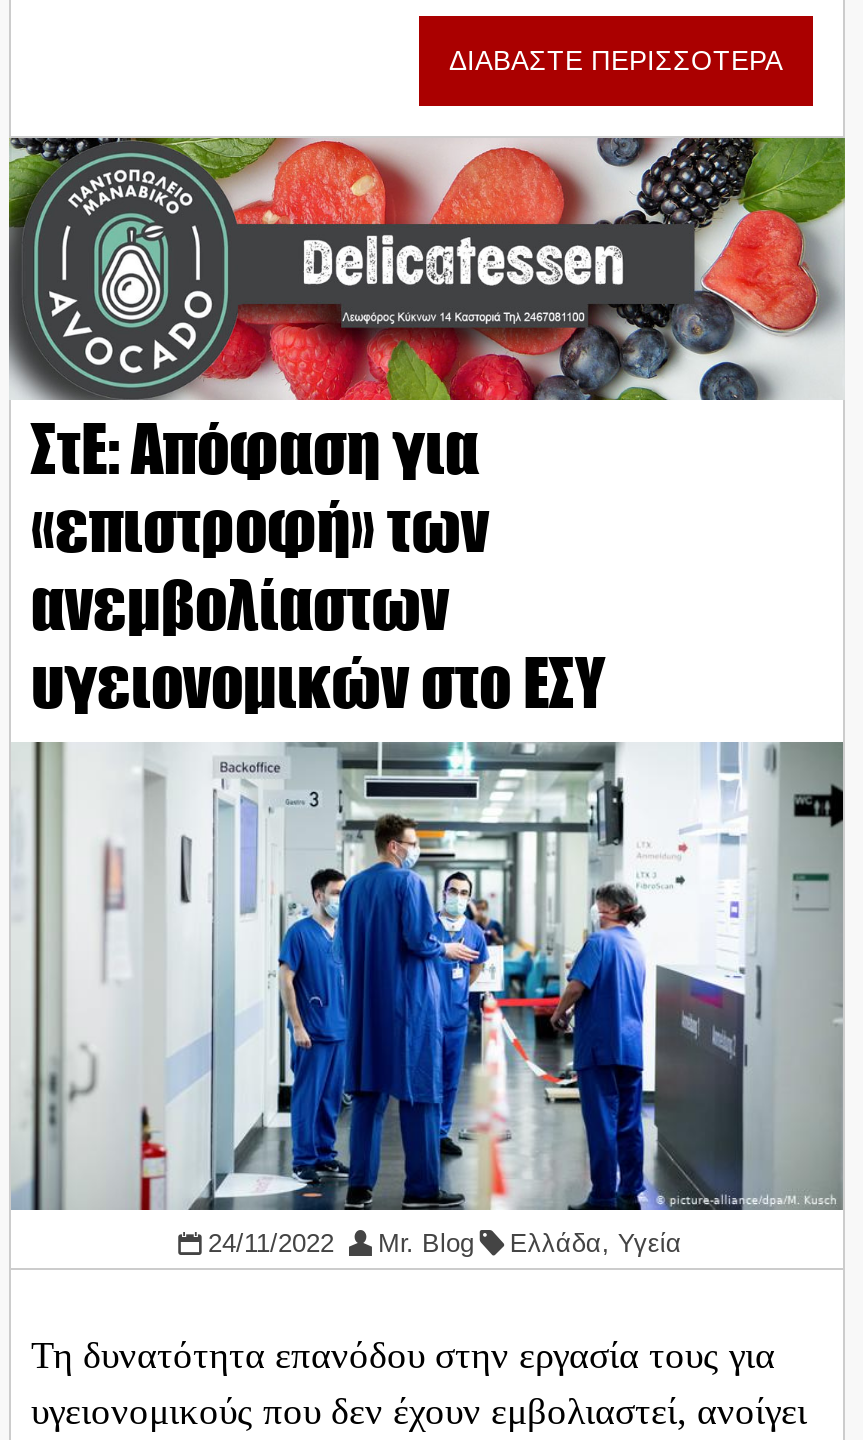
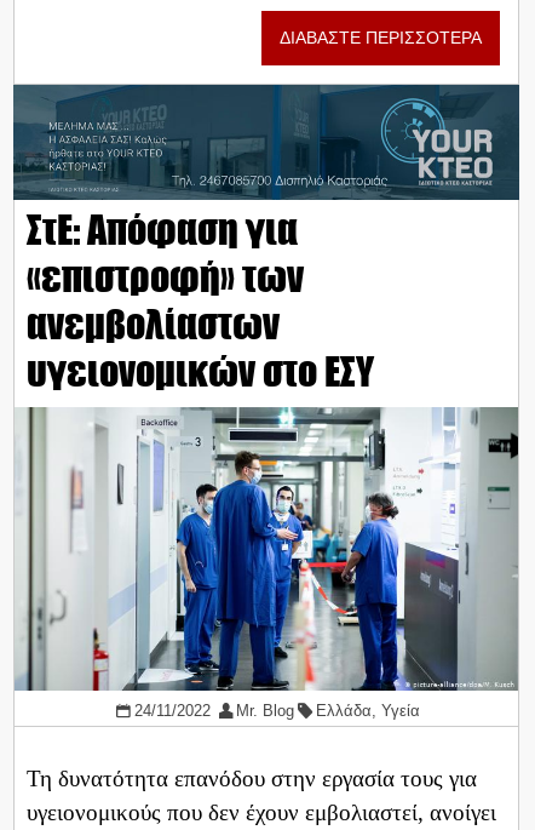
- [image]
+ [image]
